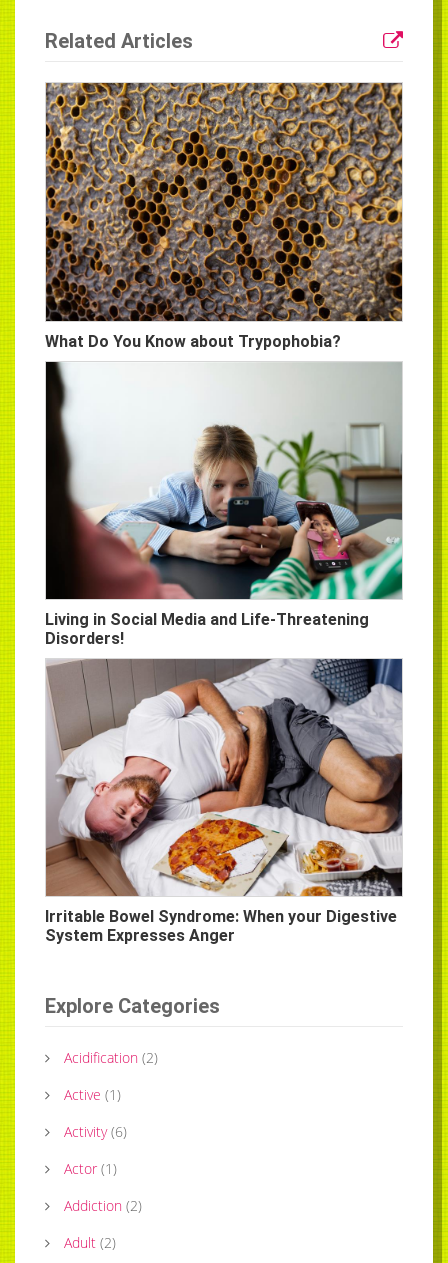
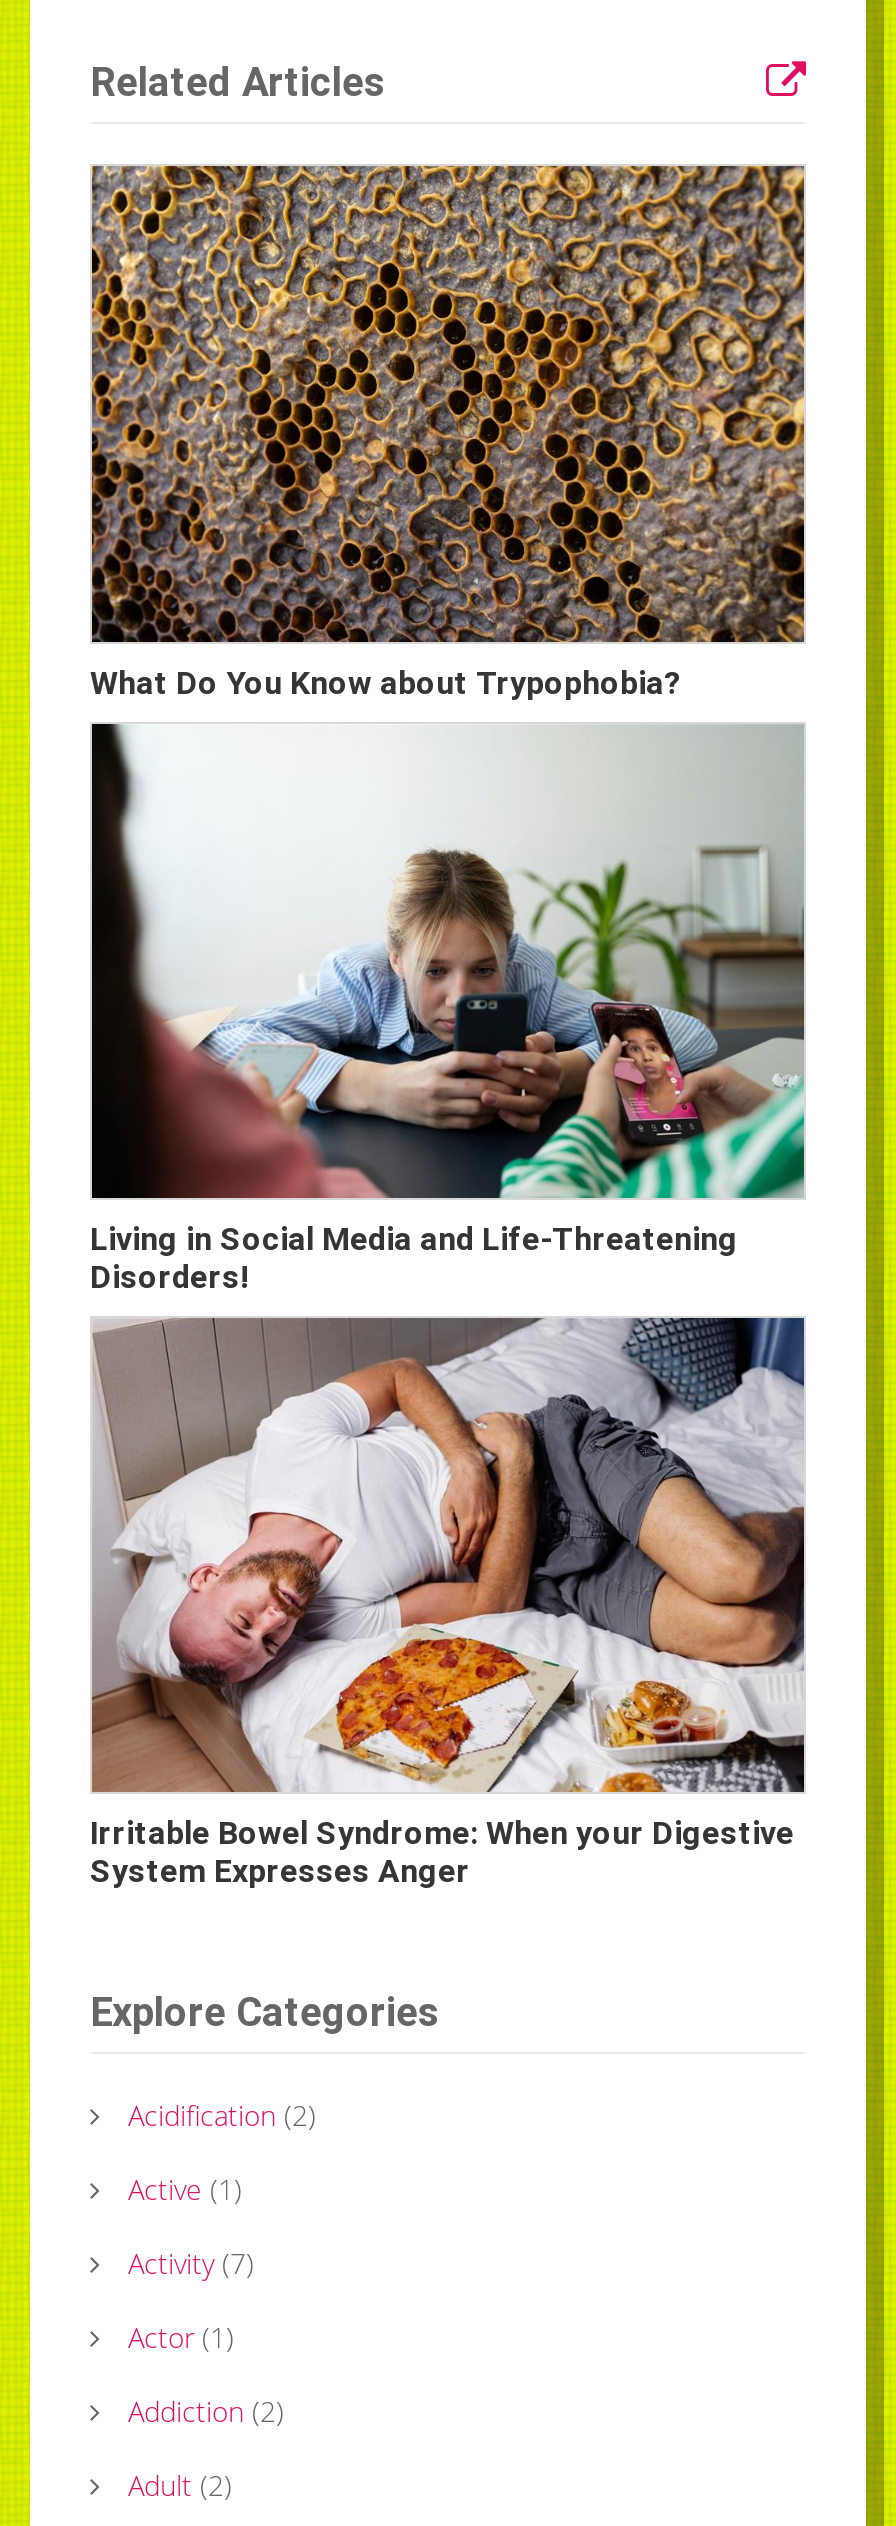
- Activity (6)
+ Activity (7)
